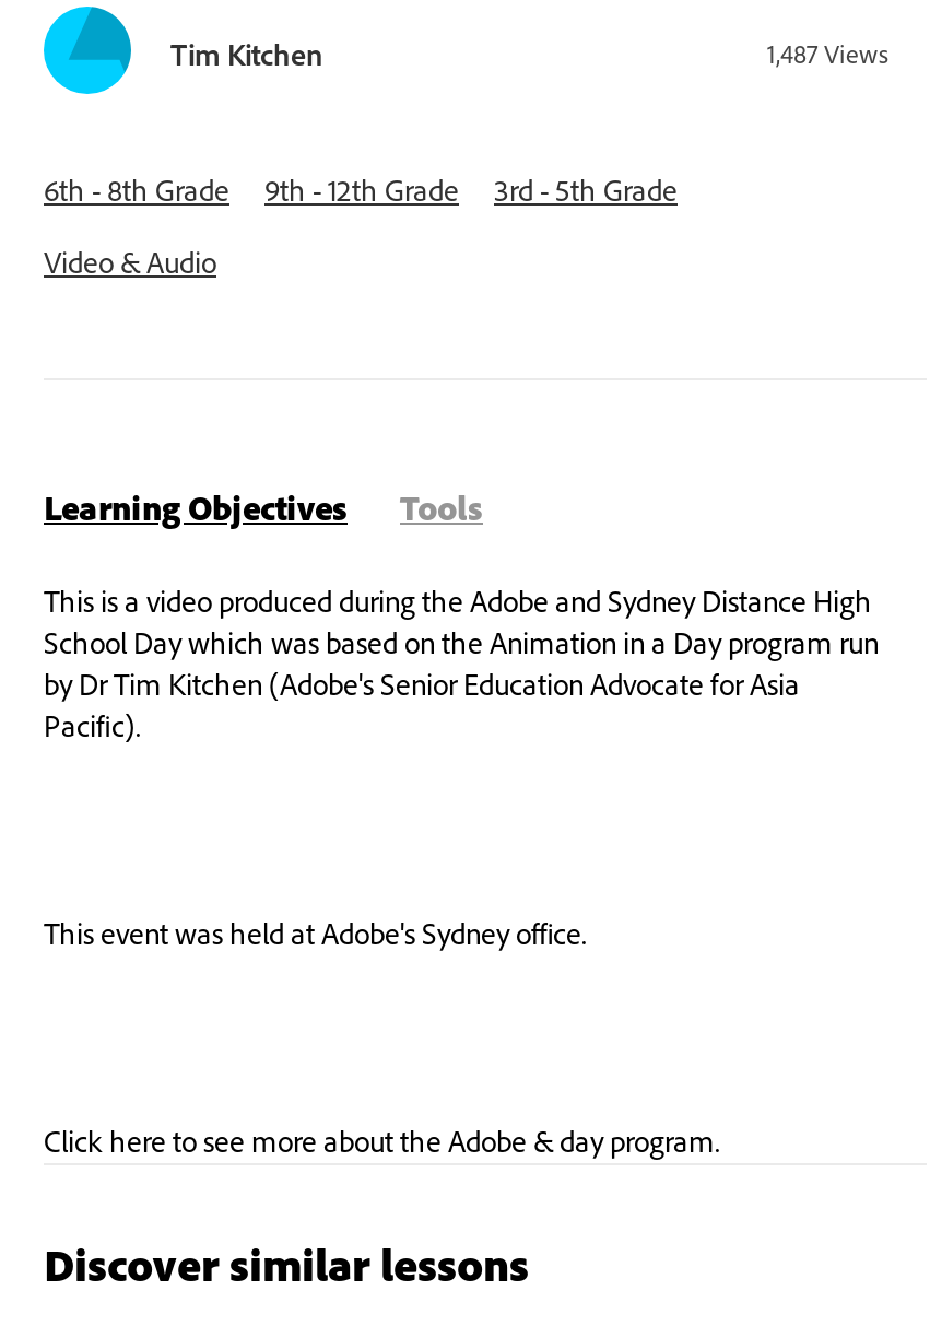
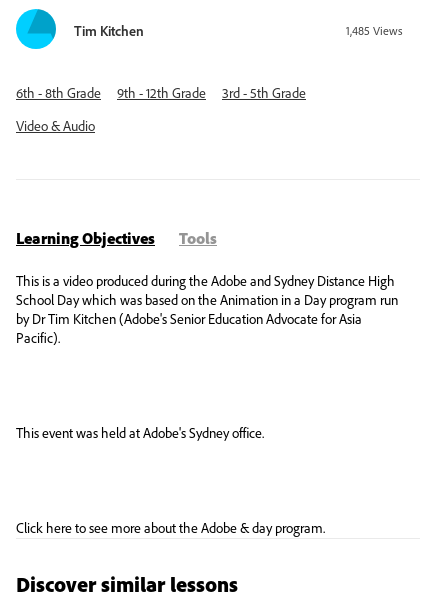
- 1,487 Views
+ 1,485 Views
